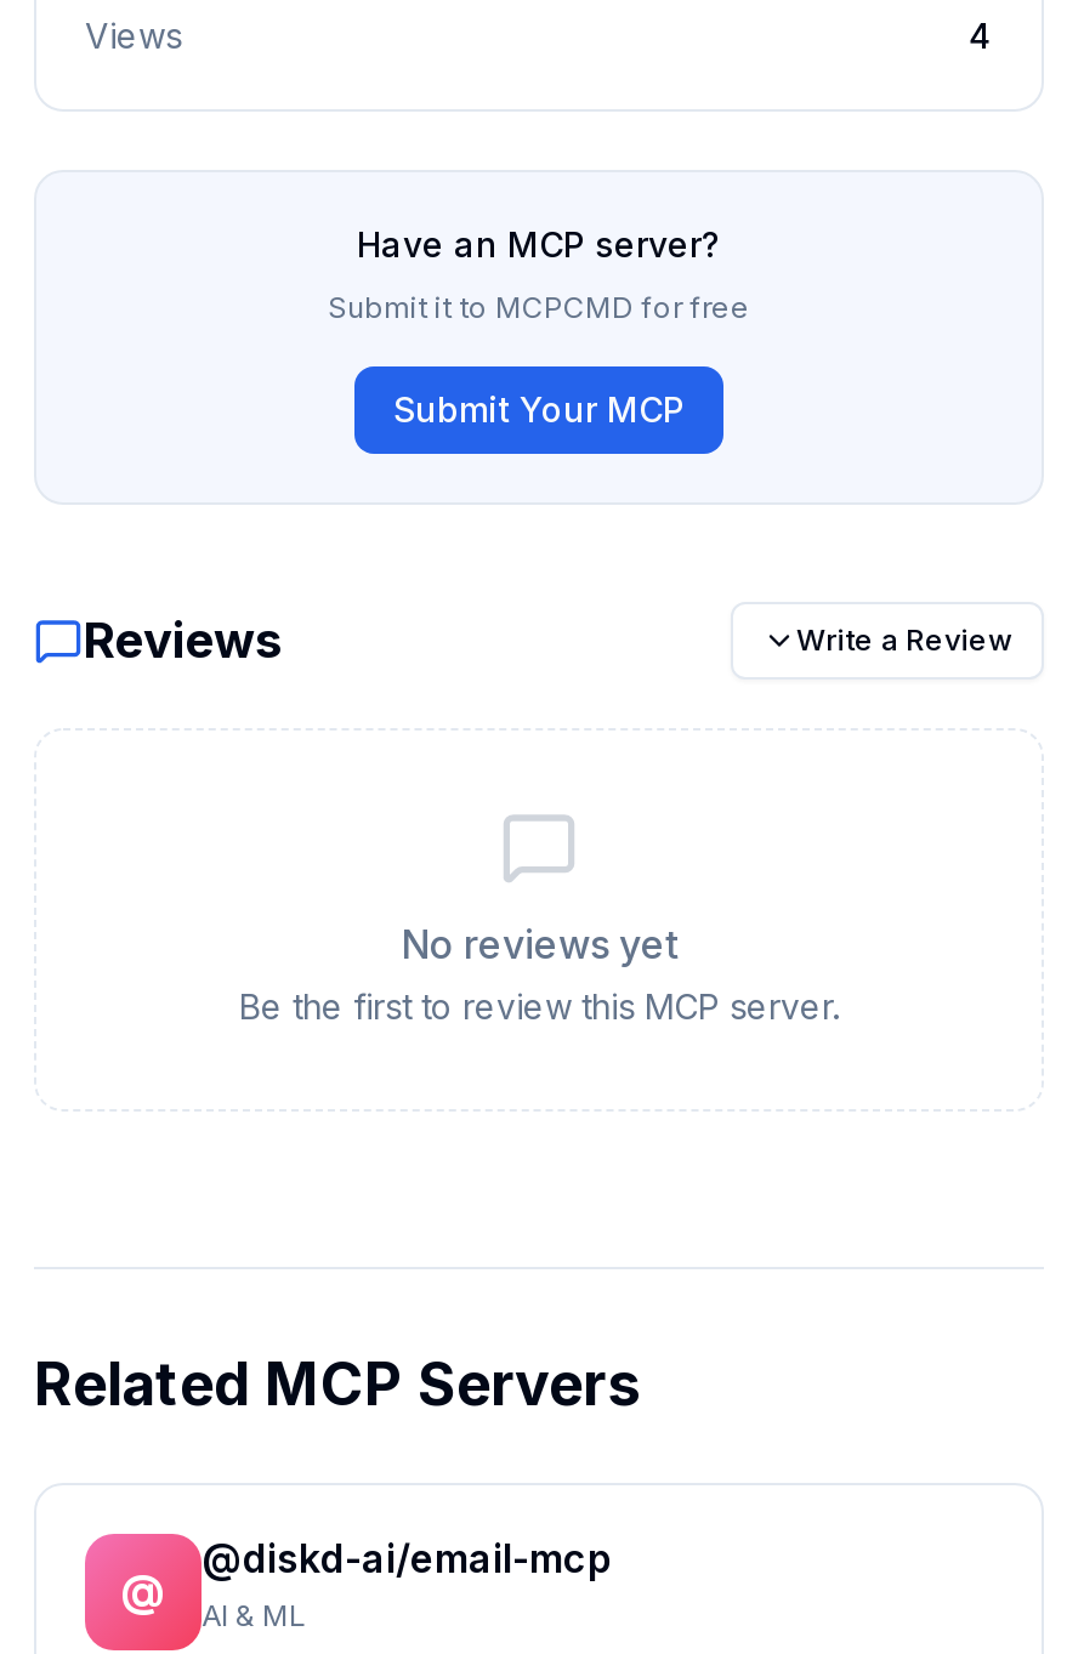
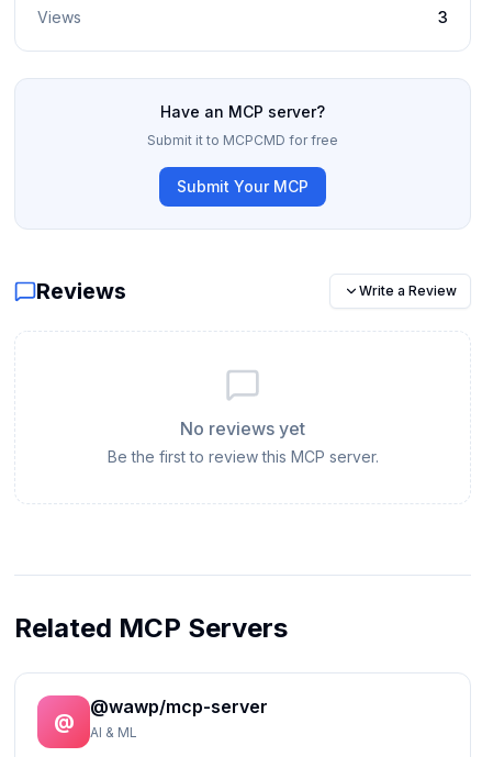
- 4
+ 3

- @diskd-ai/email-mcp
+ @wawp/mcp-server
